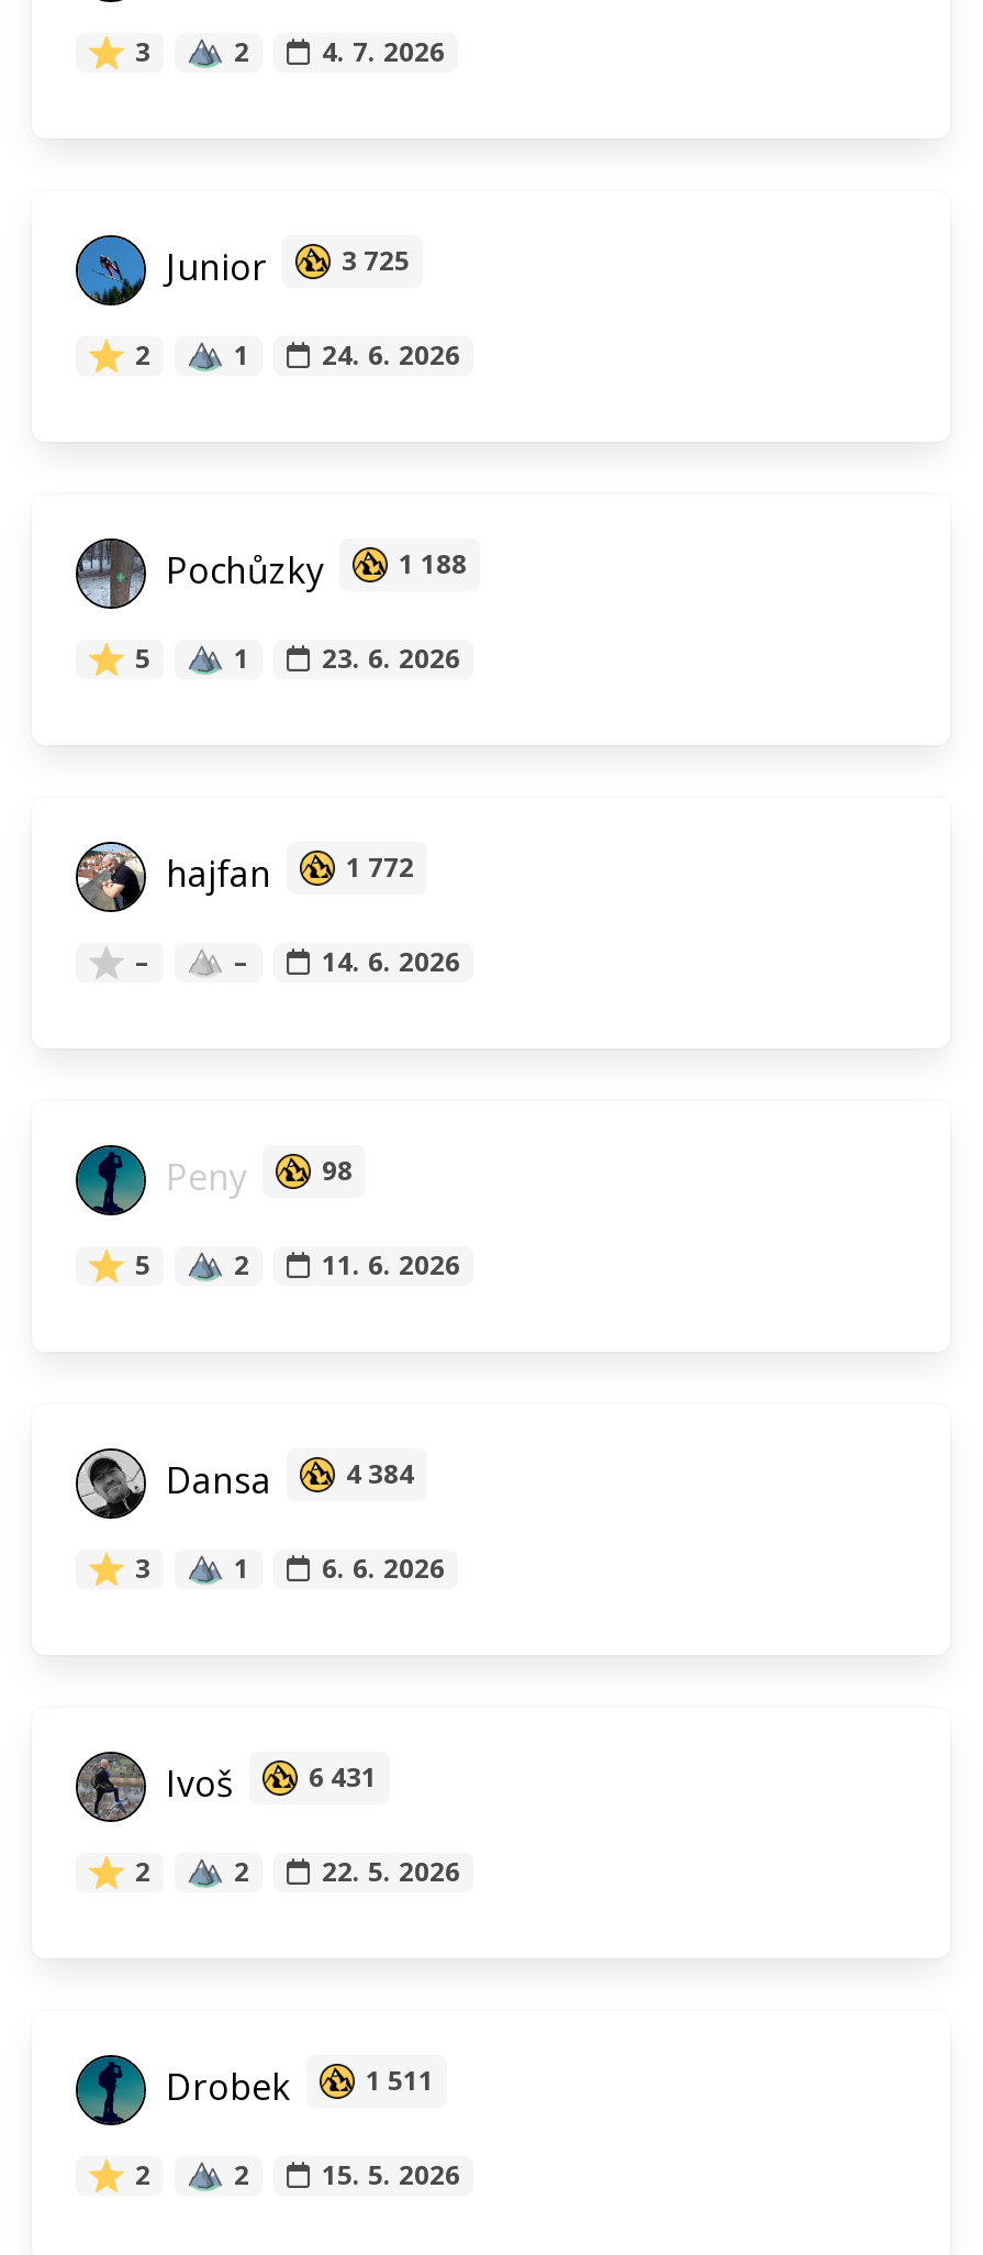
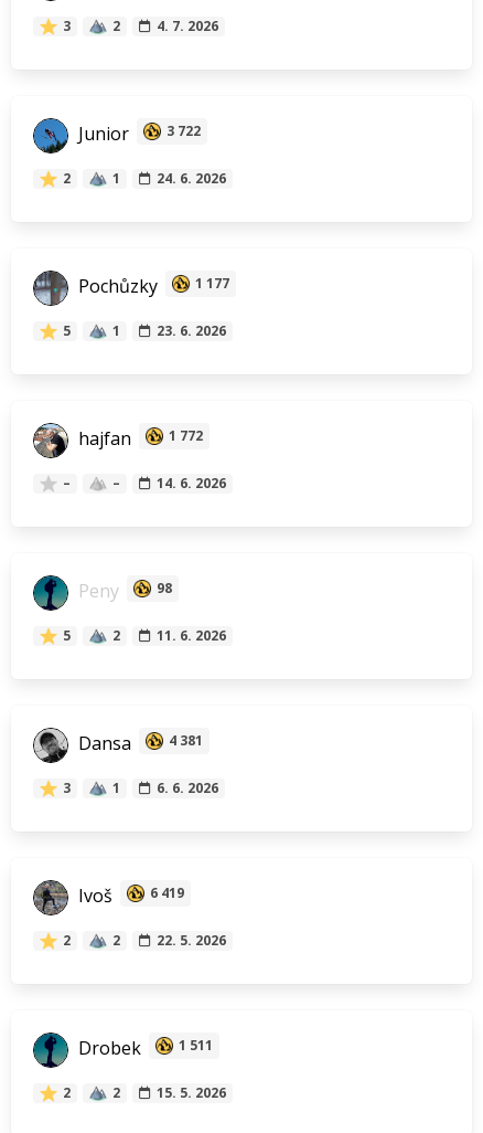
- Junior 3 725
+ Junior 3 722

- Pochůzky 1 188
+ Pochůzky 1 177

- Dansa 4 384
+ Dansa 4 381

- Ivoš 6 431
+ Ivoš 6 419
